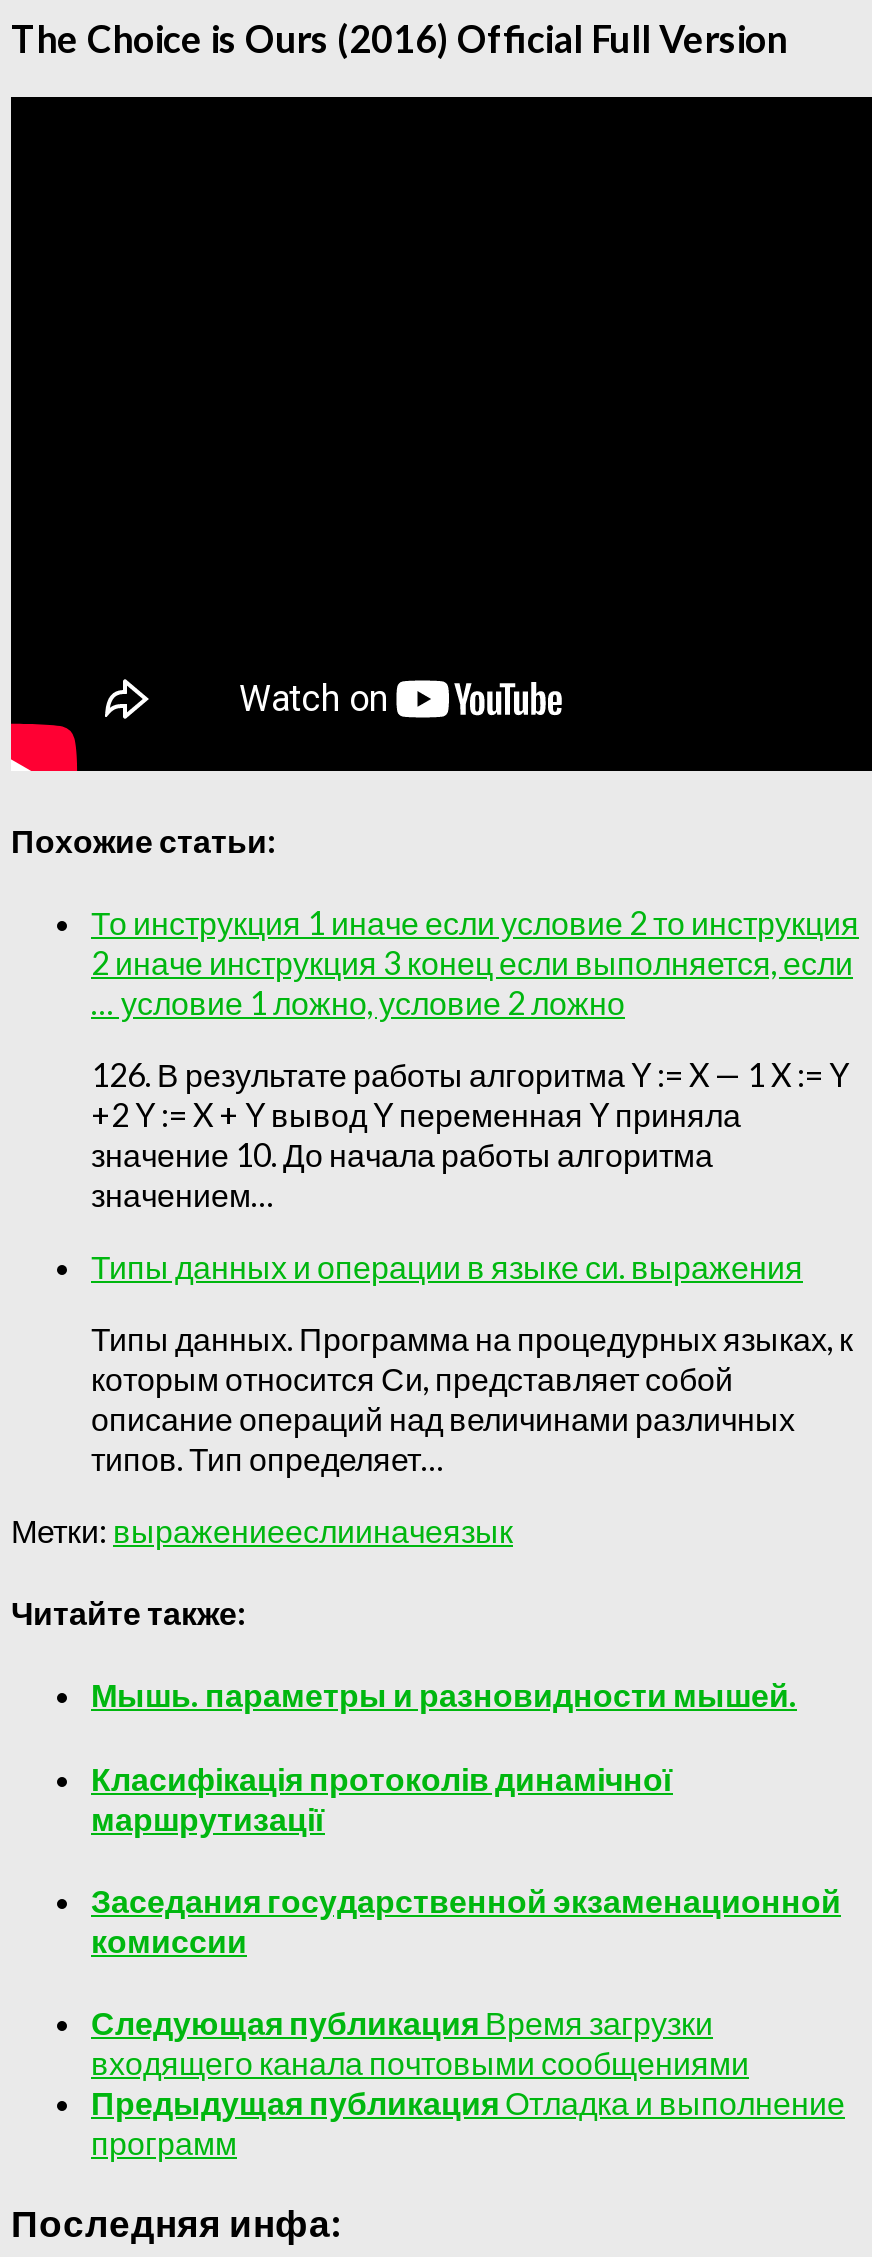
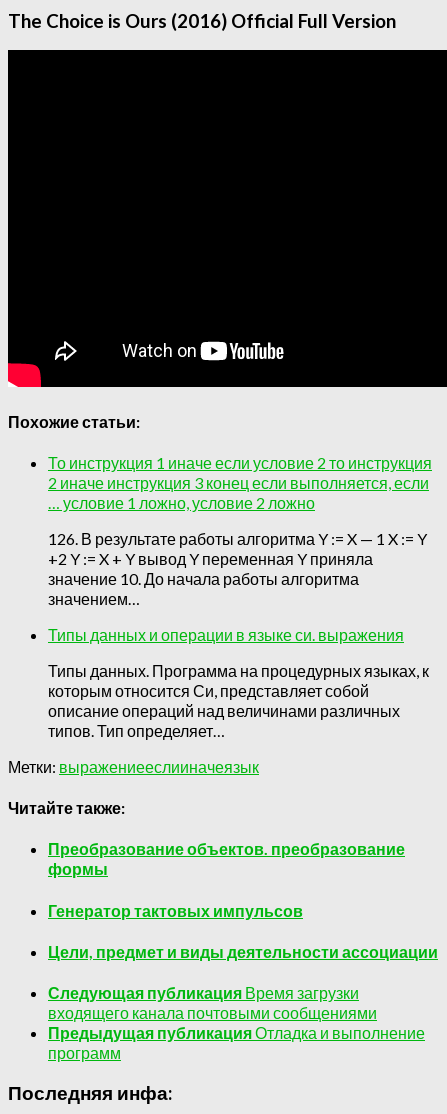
- Мышь. параметры и разновидности мышей.
+ Преобразование объектов. преобразование
+ формы

- Класифікація протоколів динамічної
- маршрутизації
+ Генератор тактовых импульсов

- Заседания государственной экзаменационной
- комиссии
+ Цели, предмет и виды деятельности ассоциации
